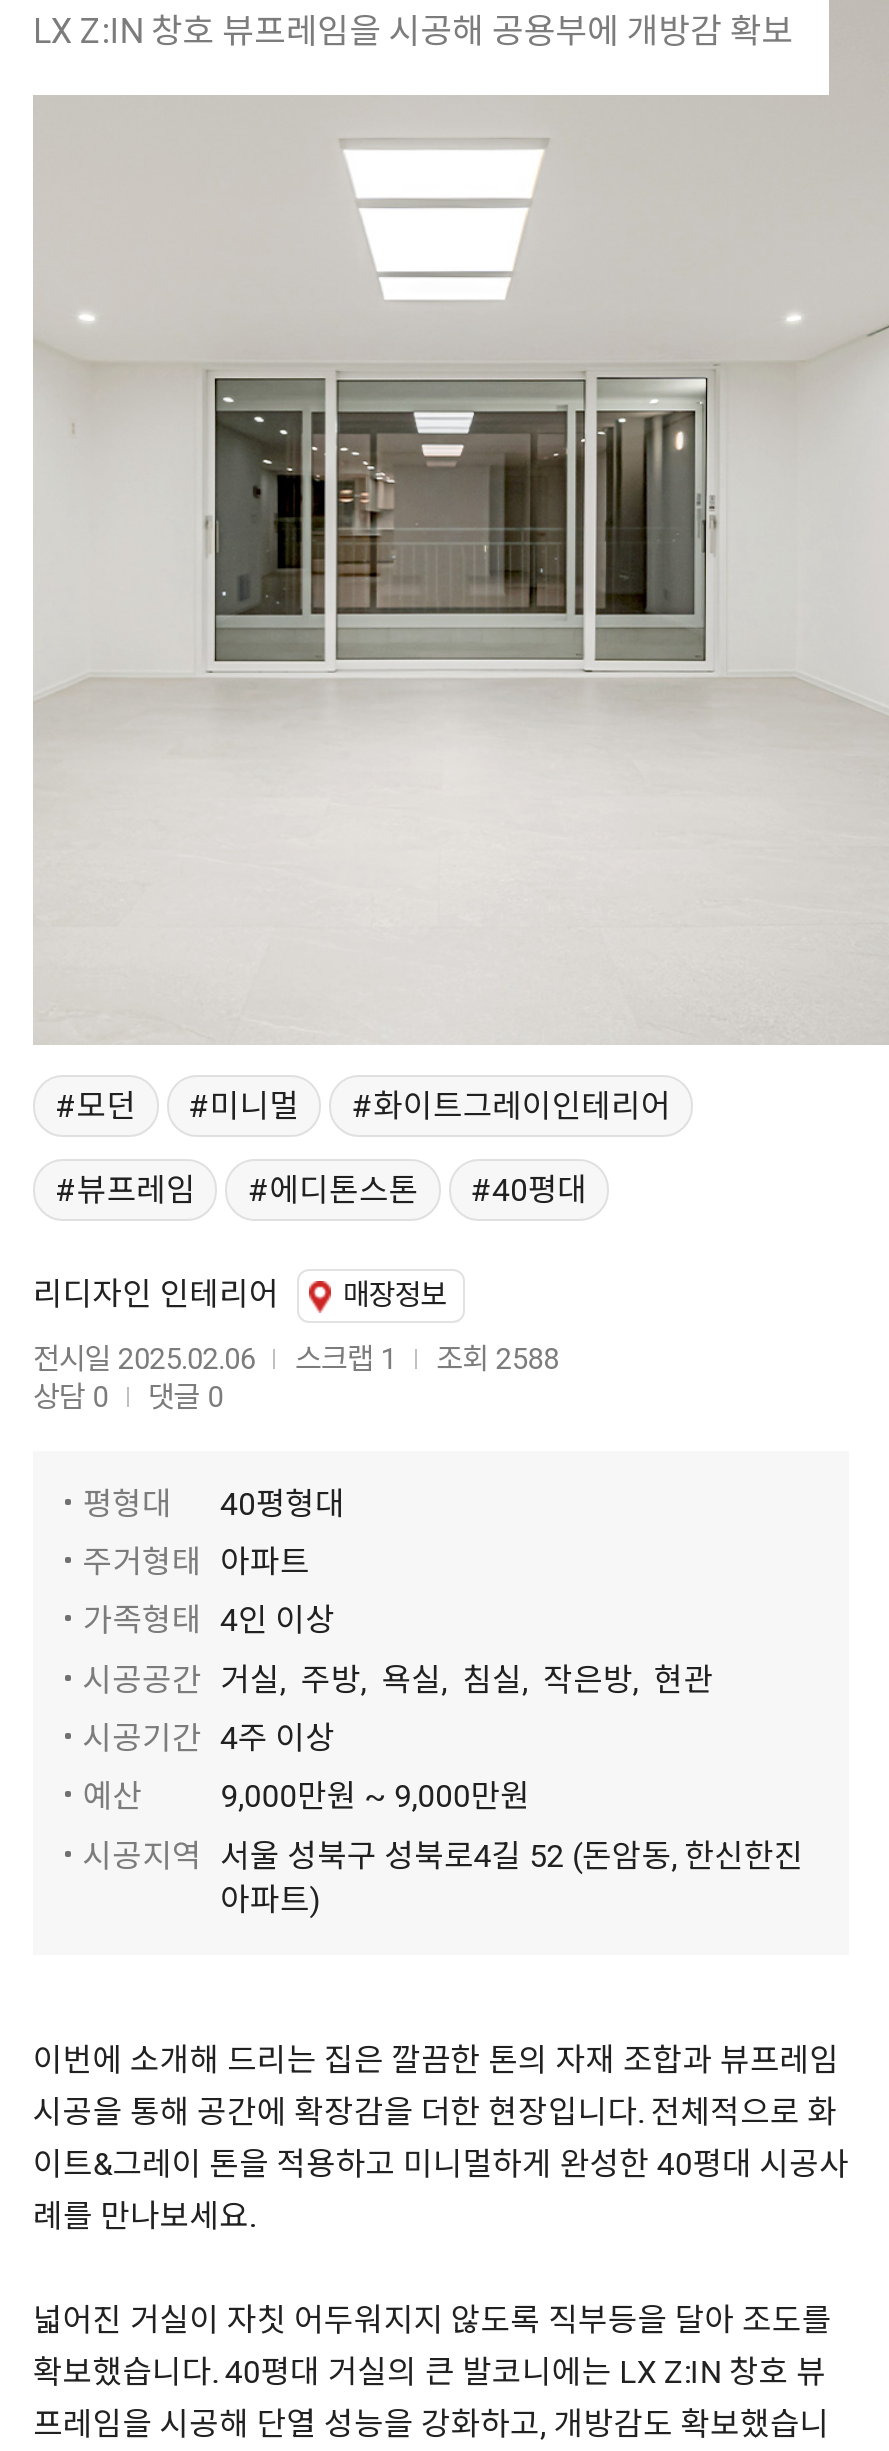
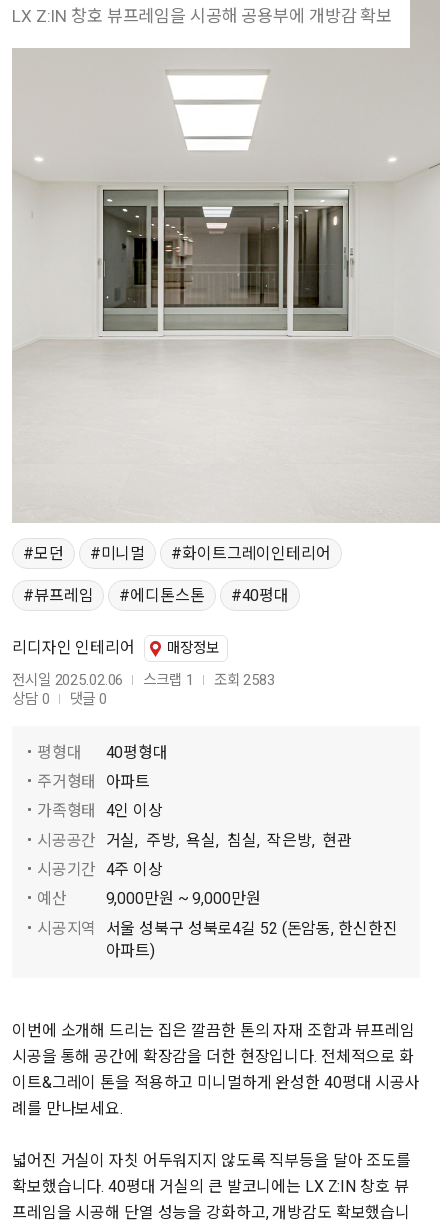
- 전시일 2025.02.06 스크랩 1 조회 2588
+ 전시일 2025.02.06 스크랩 1 조회 2583
